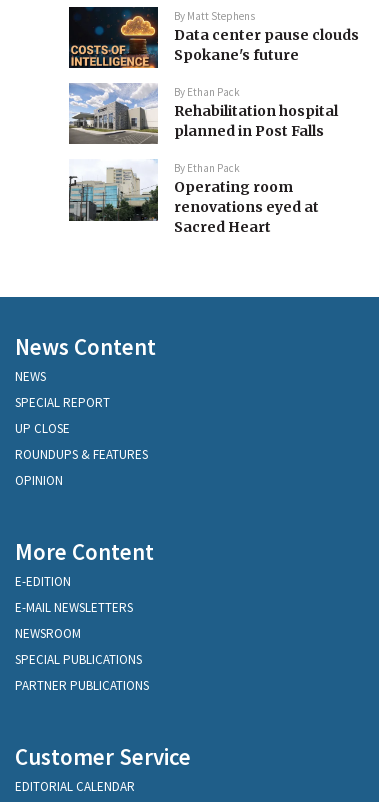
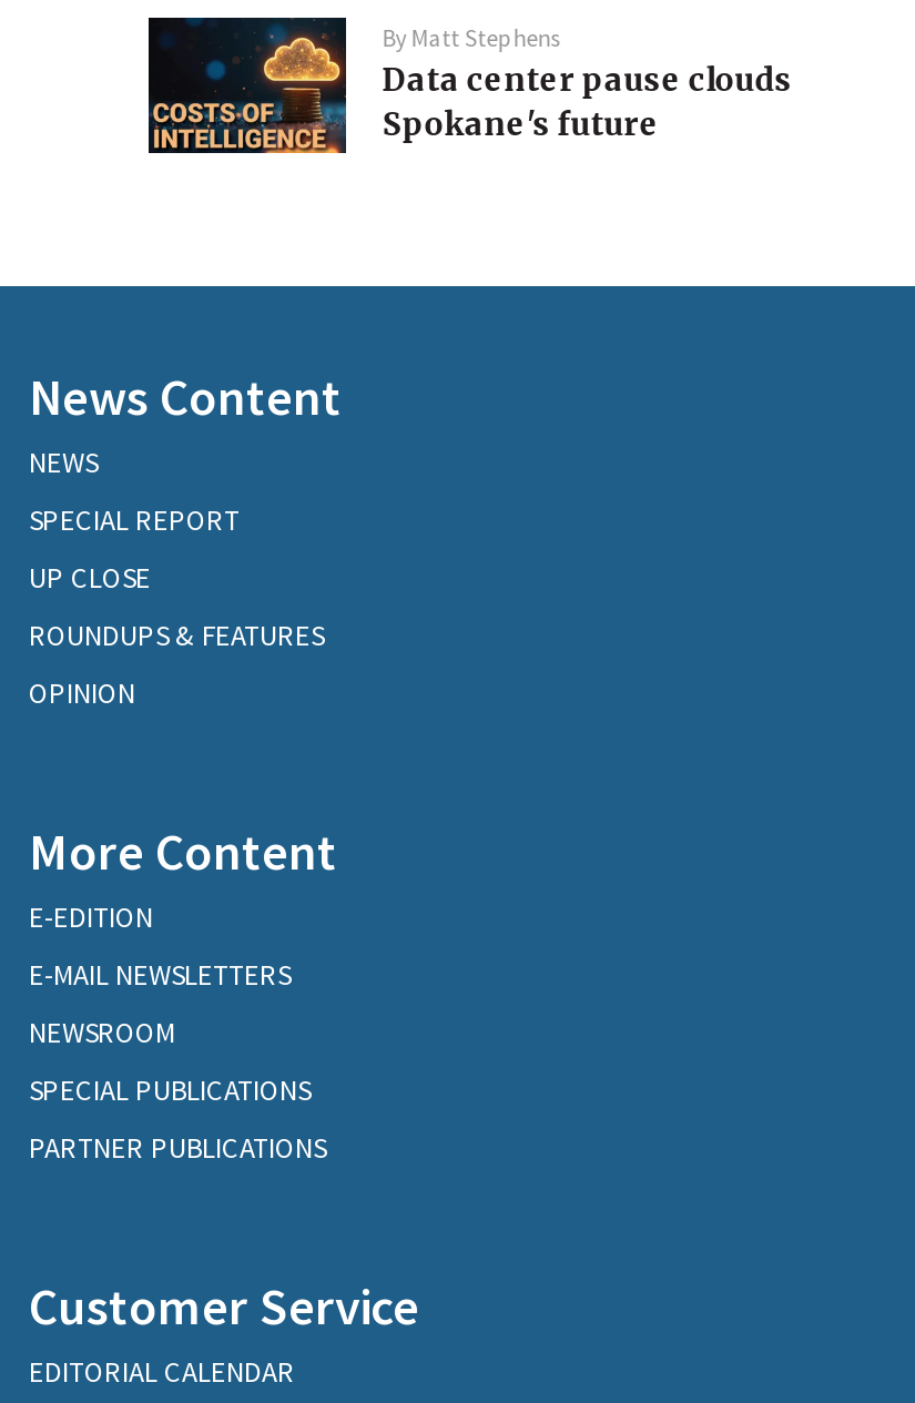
- [image]
- By Ethan Pack
- Rehabilitation hospital
- planned in Post Falls
- By Ethan Pack
- Operating room
- renovations eyed at
- Sacred Heart

- [image]
